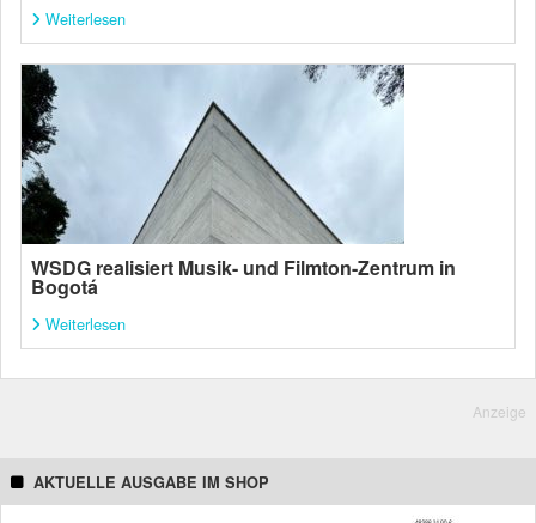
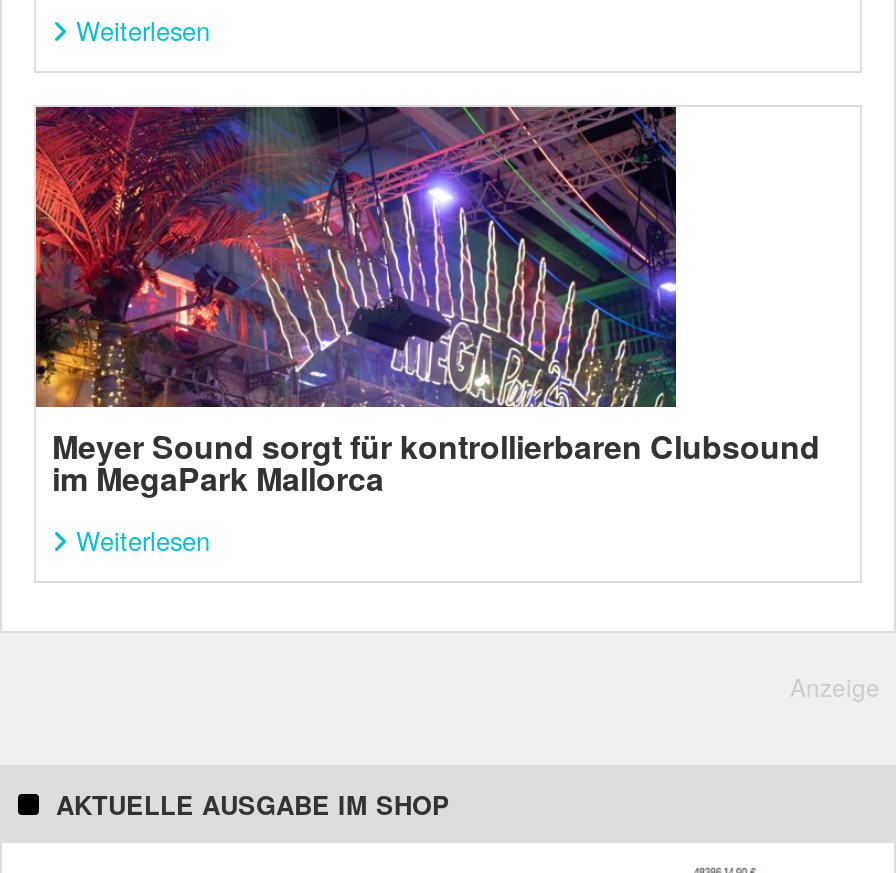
- [image]
- WSDG realisiert Musik- und Filmton-Zentrum in
- Bogotá
+ [image]
+ Meyer Sound sorgt für kontrollierbaren Clubsound
+ im MegaPark Mallorca
